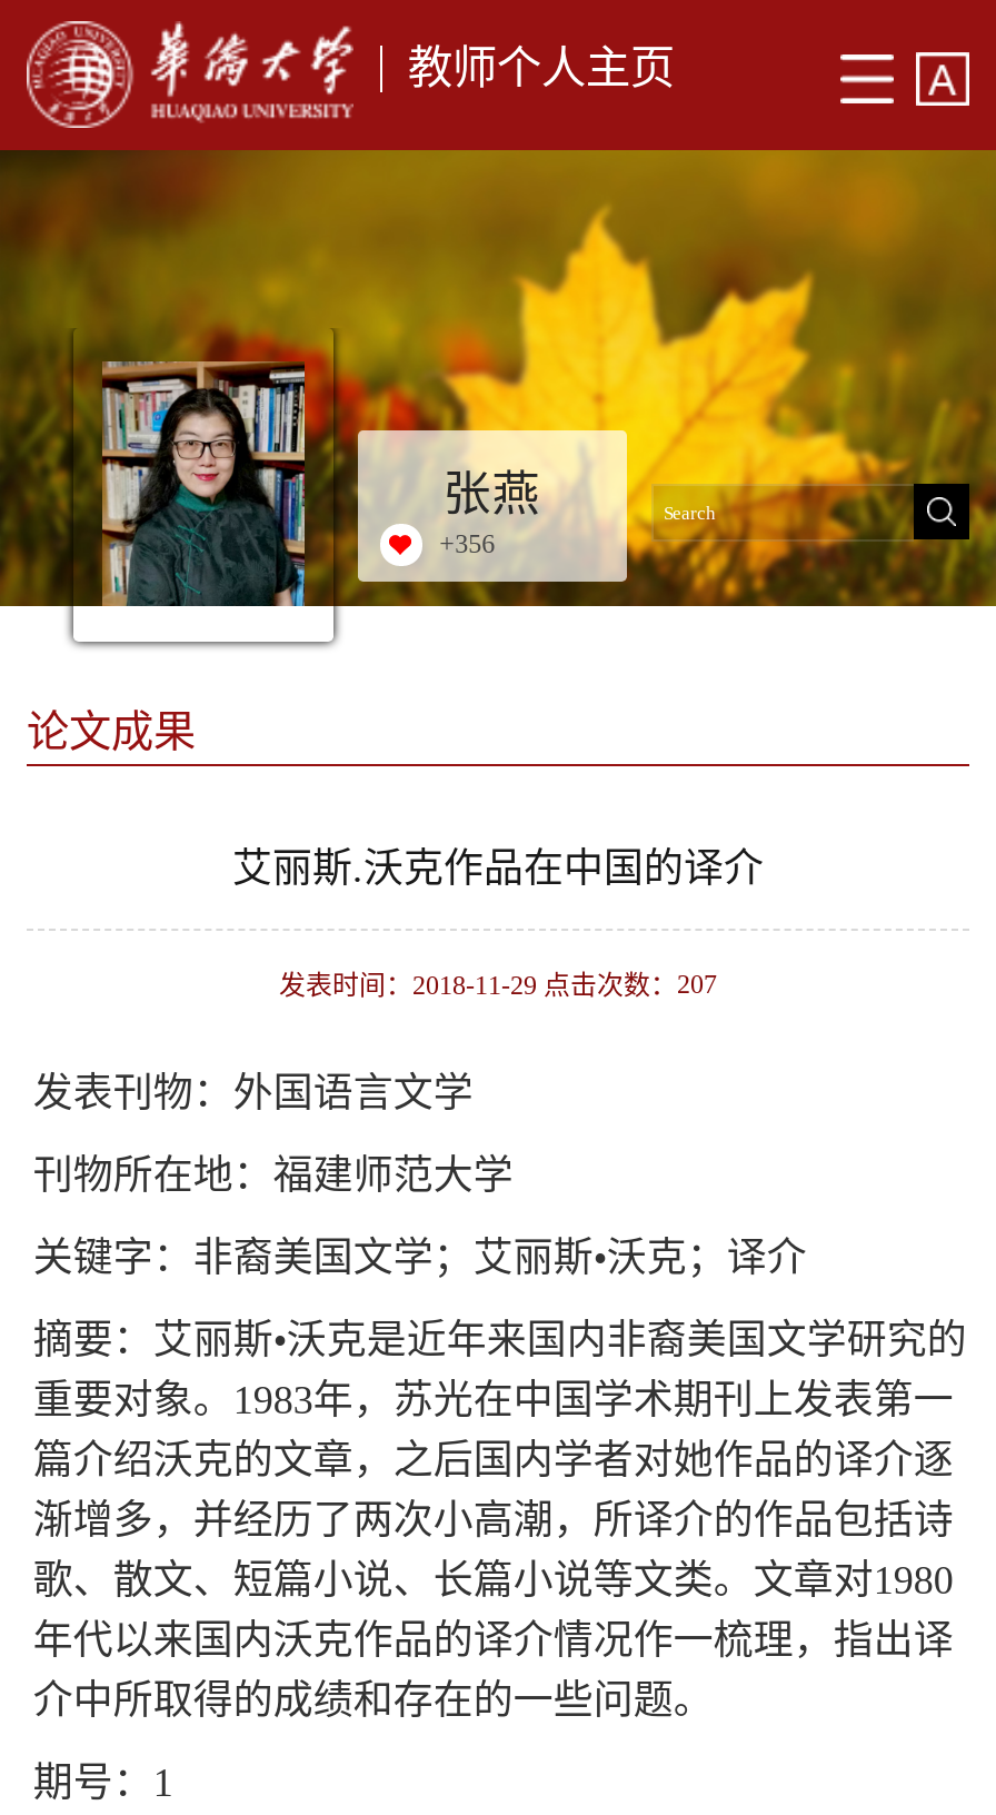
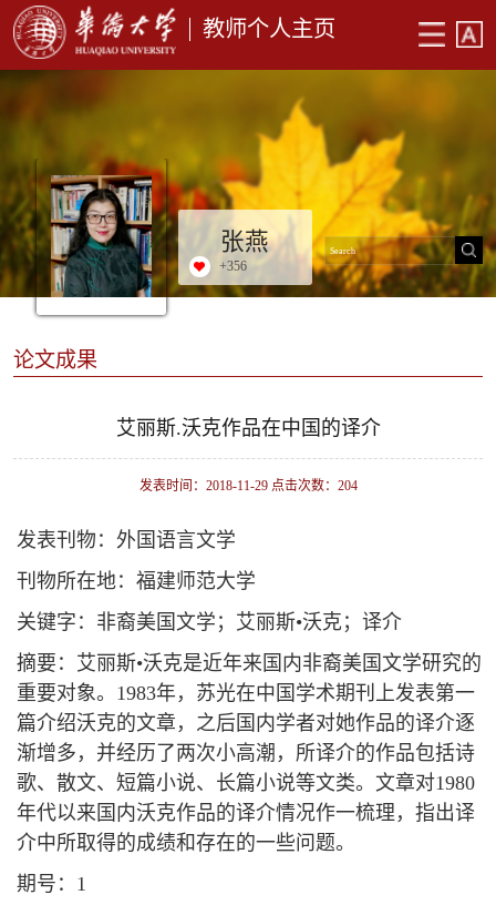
- 发表时间：2018-11-29 点击次数：207
+ 发表时间：2018-11-29 点击次数：204
